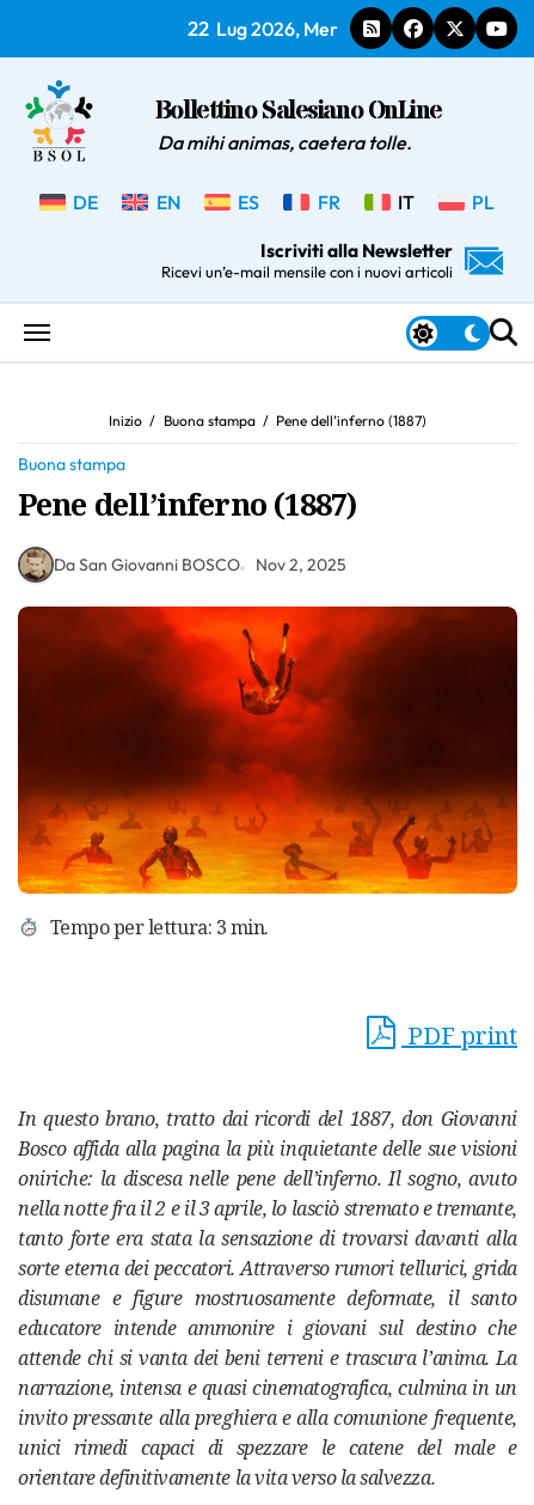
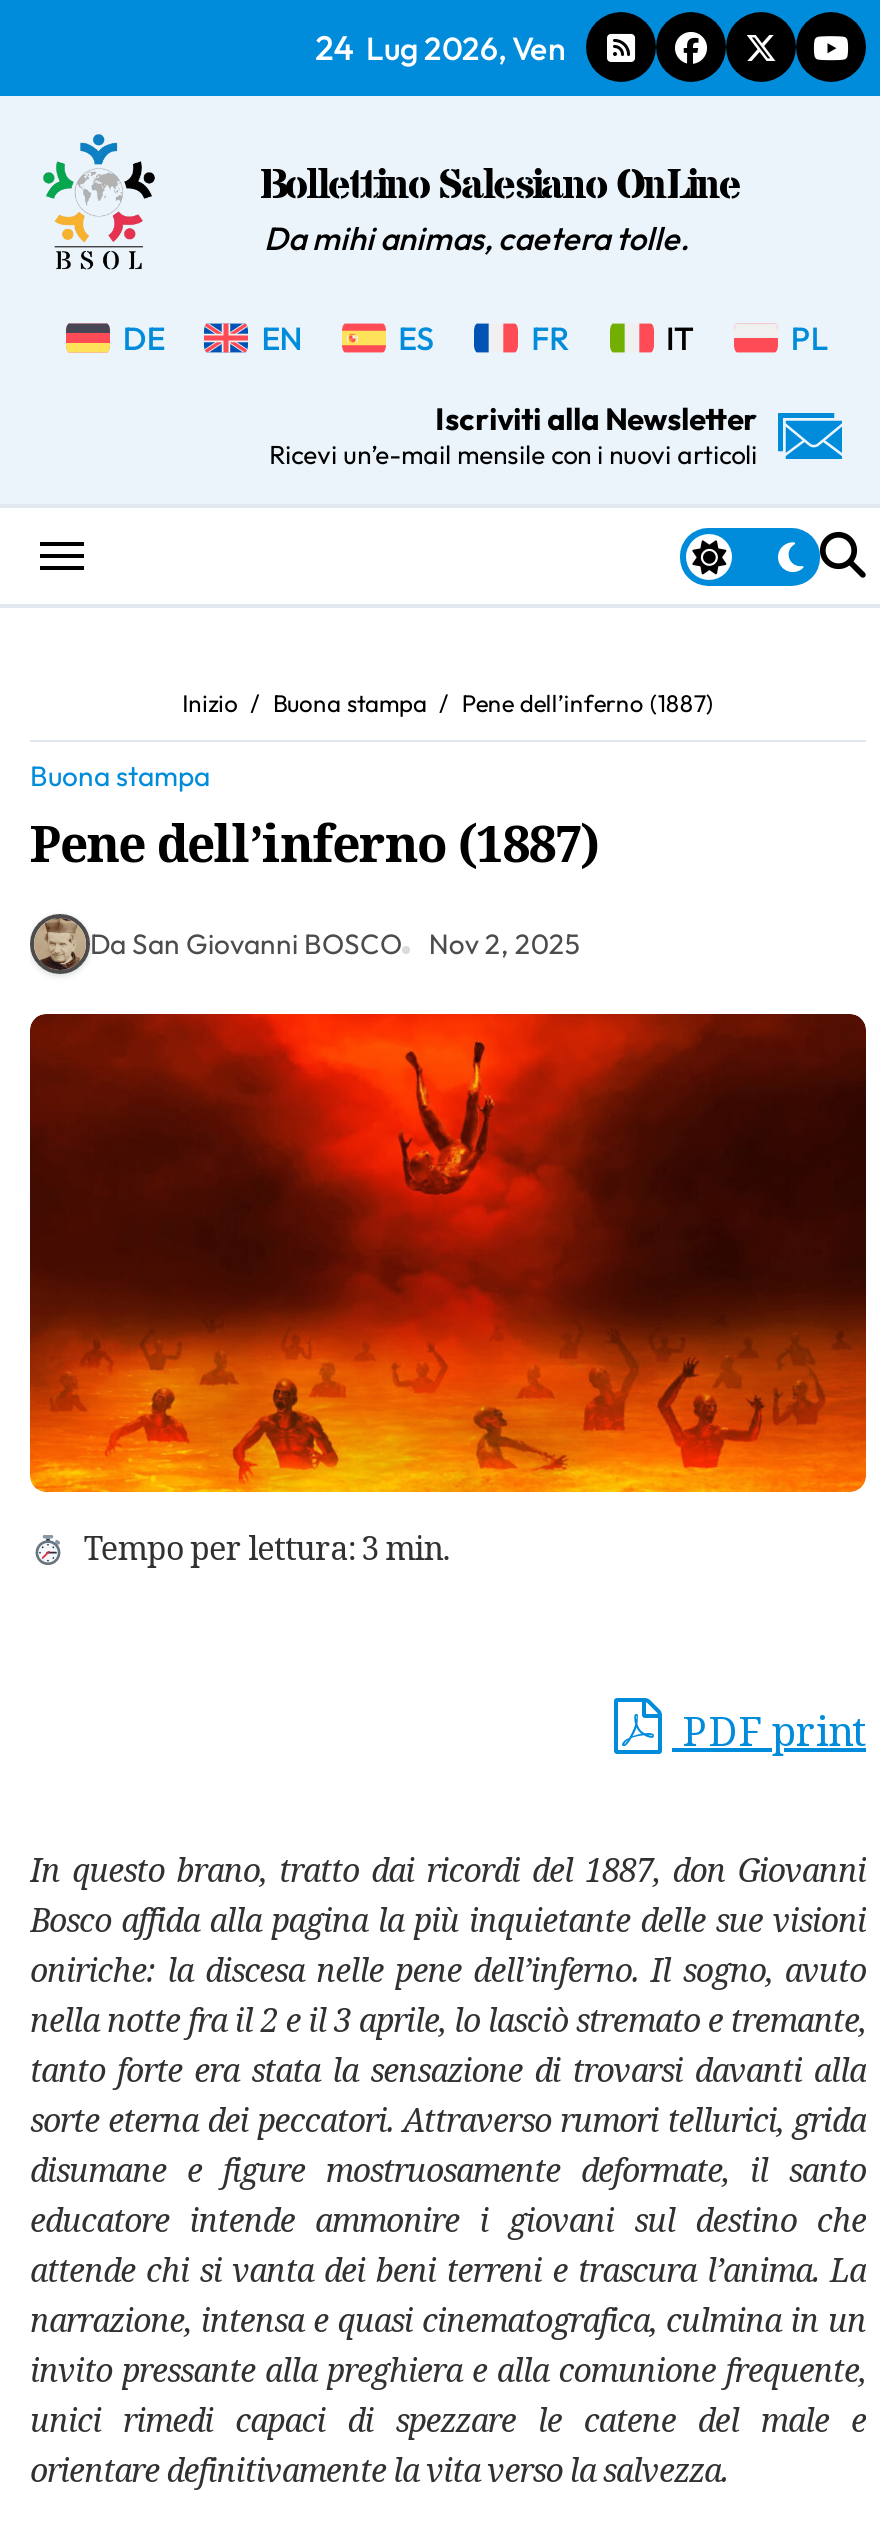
- 22 Lug 2026, Mer
+ 24 Lug 2026, Ven
